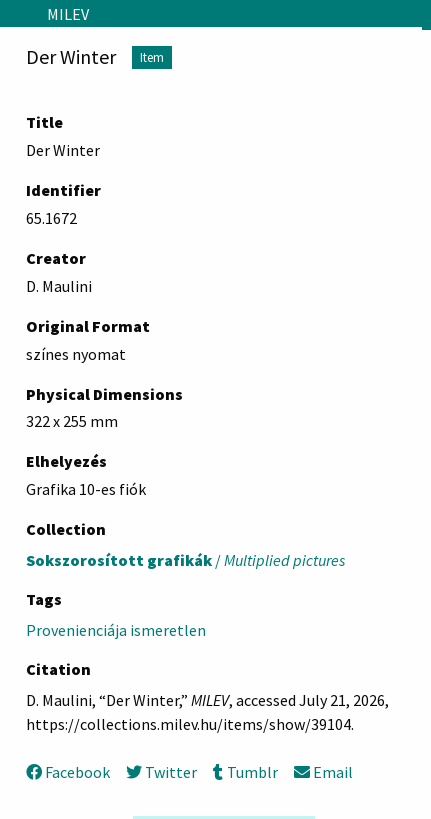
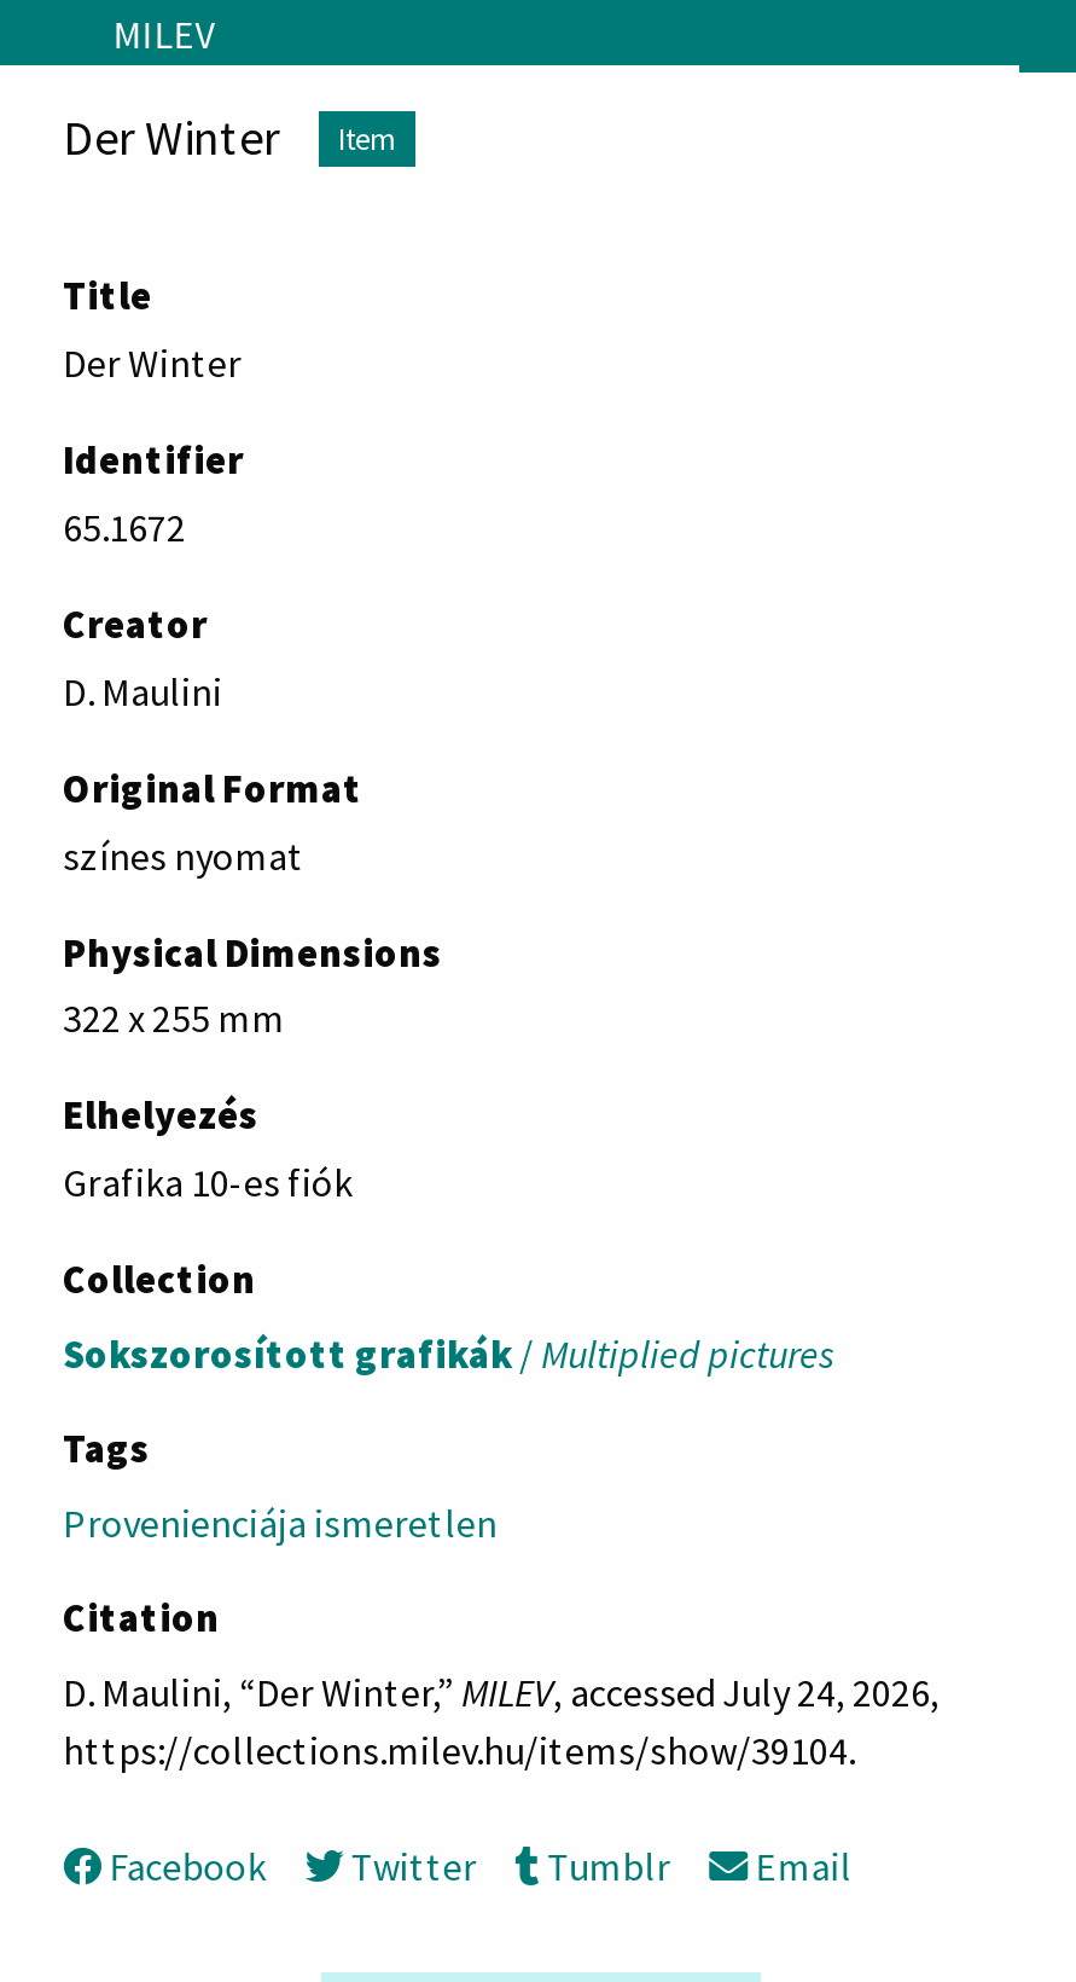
- D. Maulini, “Der Winter,” MILEV, accessed July 21, 2026,
+ D. Maulini, “Der Winter,” MILEV, accessed July 24, 2026,
